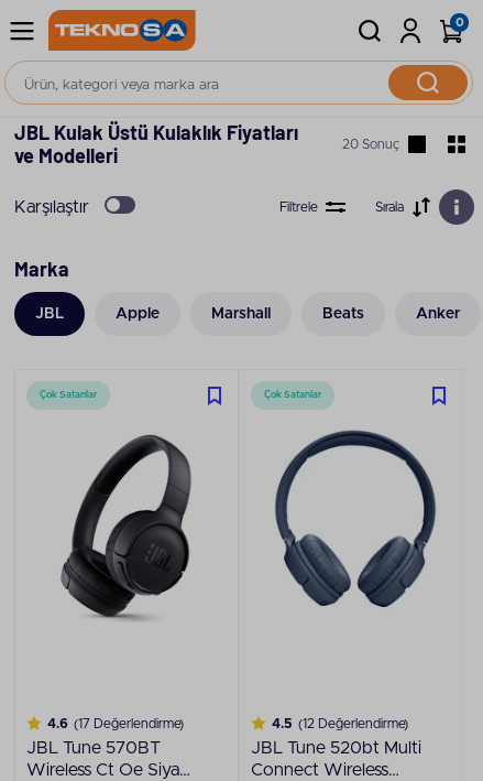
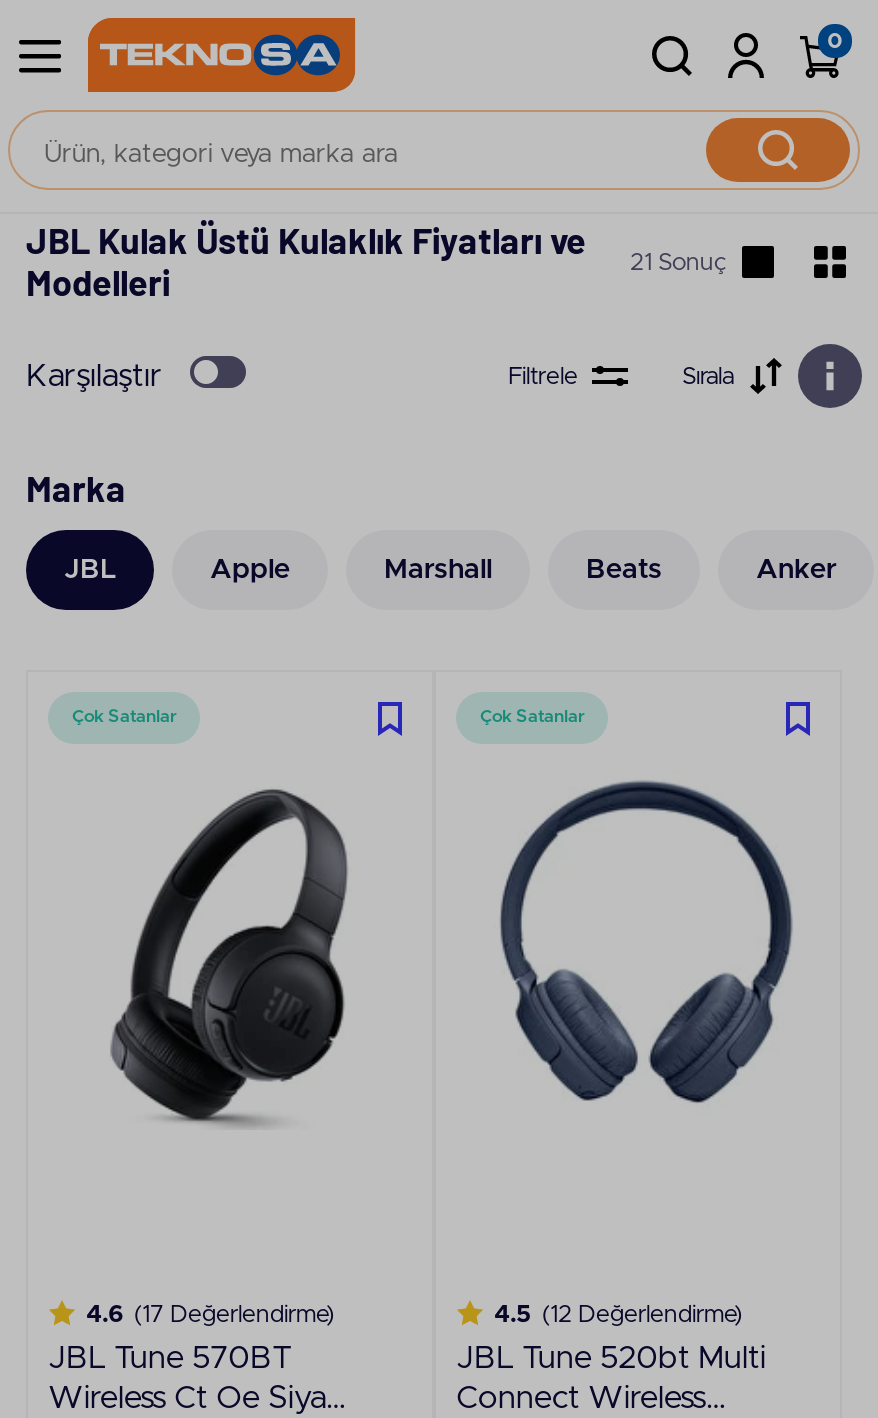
- JBL Kulak Üstü Kulaklık Fiyatları
- ve Modelleri
- 20 Sonuç
+ JBL Kulak Üstü Kulaklık Fiyatları ve
+ Modelleri
+ 21 Sonuç
